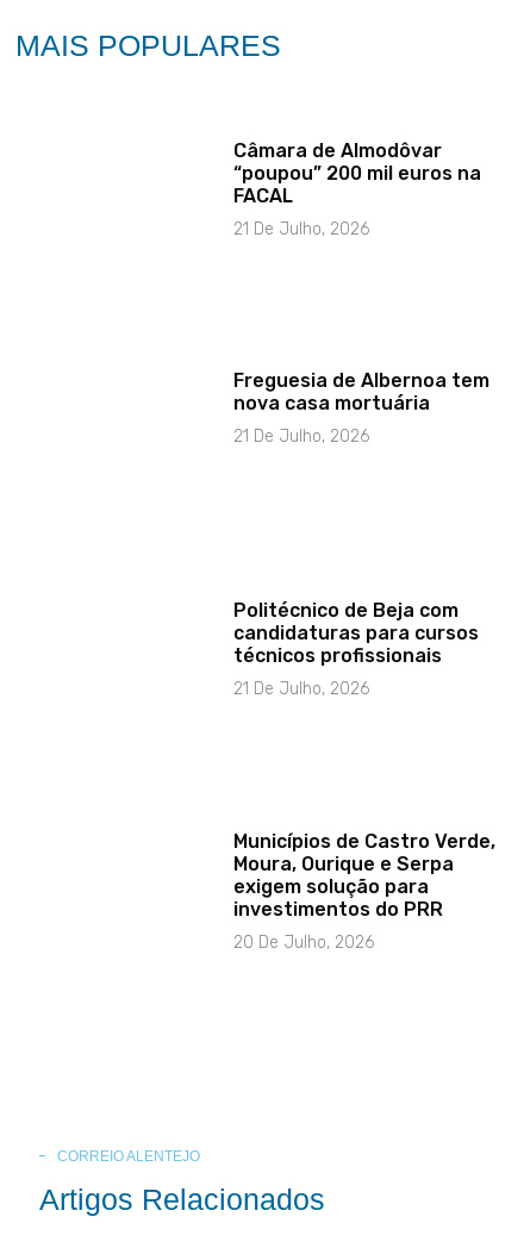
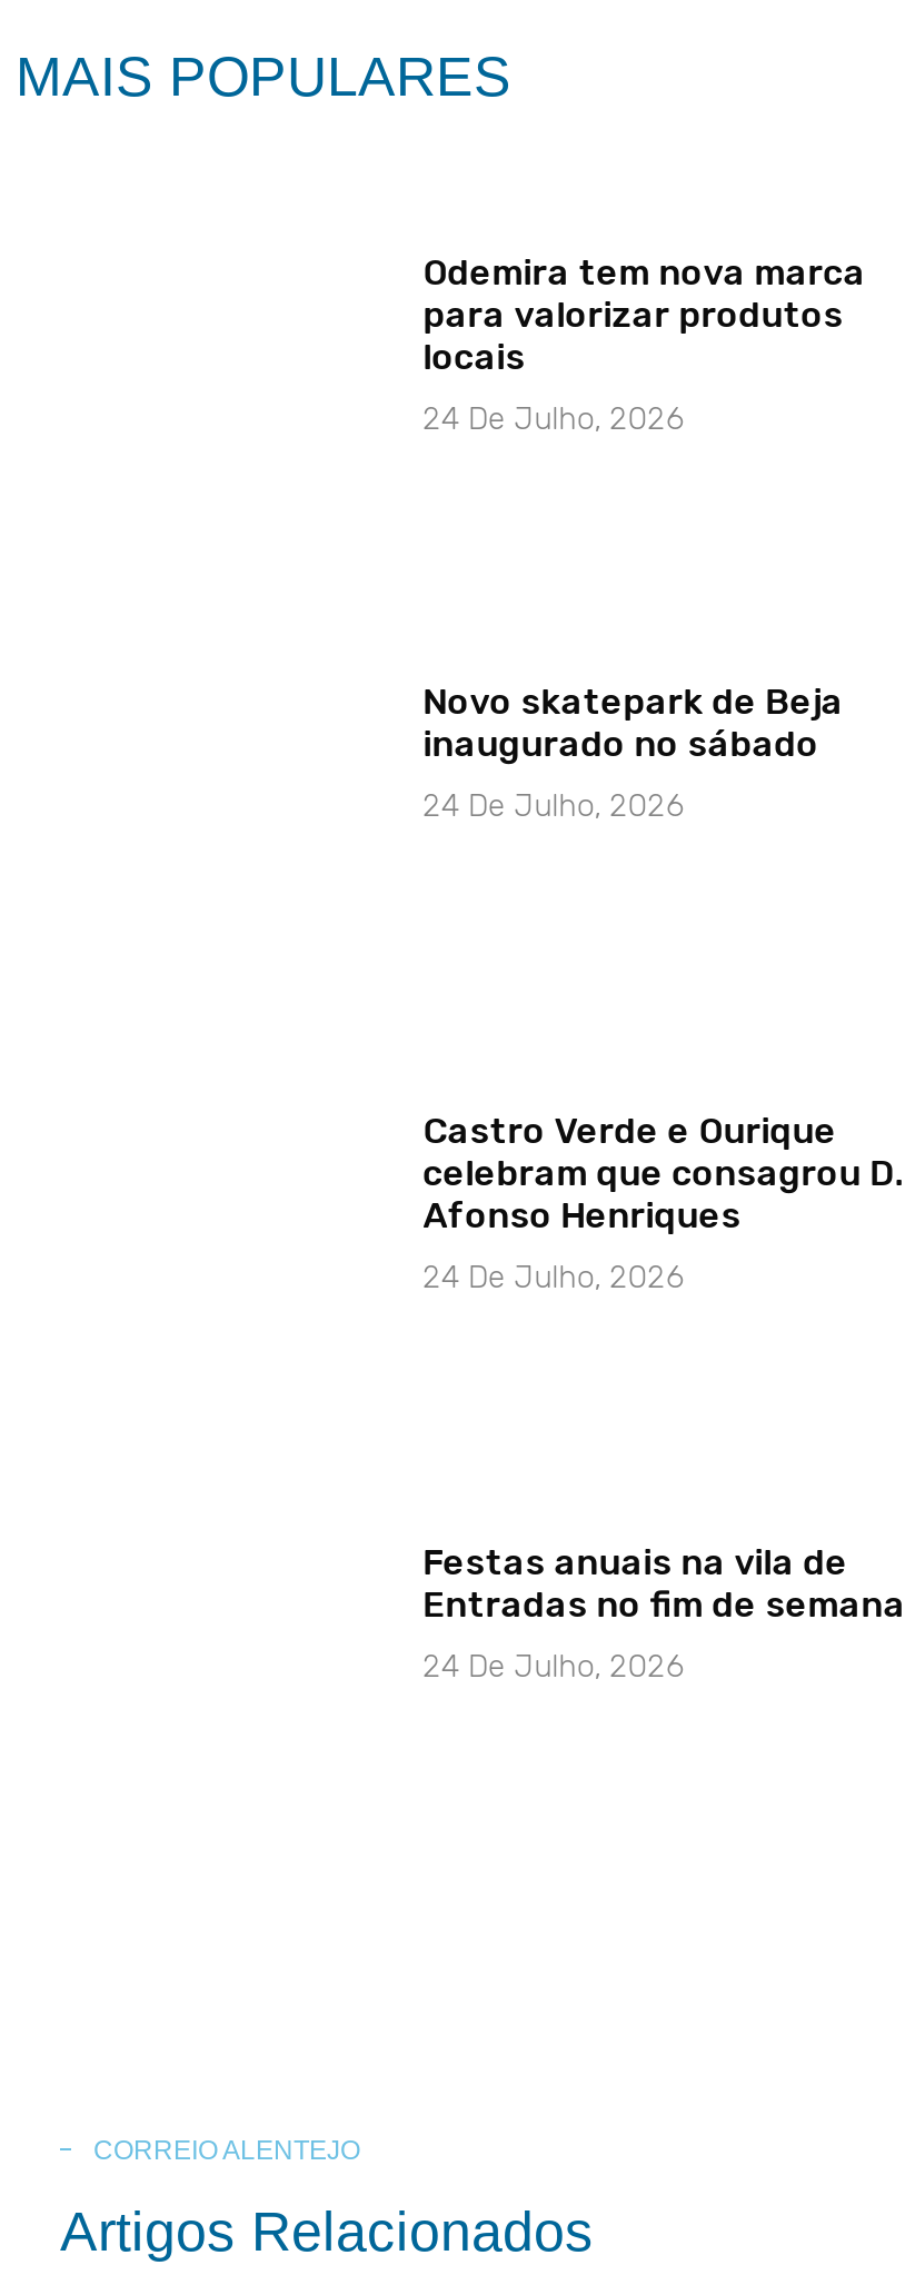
- Câmara de Almodôvar
- “poupou” 200 mil euros na
- FACAL
+ Odemira tem nova marca
+ para valorizar produtos
+ locais

- 21 De Julho, 2026
+ 24 De Julho, 2026

- Freguesia de Albernoa tem
- nova casa mortuária
+ Novo skatepark de Beja
+ inaugurado no sábado

- 21 De Julho, 2026
+ 24 De Julho, 2026

- Politécnico de Beja com
- candidaturas para cursos
- técnicos profissionais
+ Castro Verde e Ourique
+ celebram que consagrou D.
+ Afonso Henriques

- 21 De Julho, 2026
+ 24 De Julho, 2026

- Municípios de Castro Verde,
- Moura, Ourique e Serpa
- exigem solução para
- investimentos do PRR
+ Festas anuais na vila de
+ Entradas no fim de semana

- 20 De Julho, 2026
+ 24 De Julho, 2026
